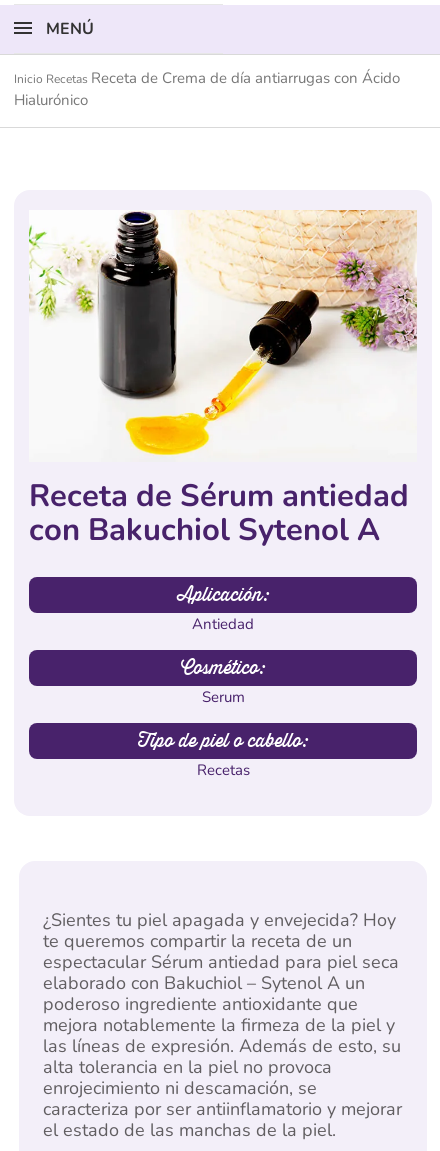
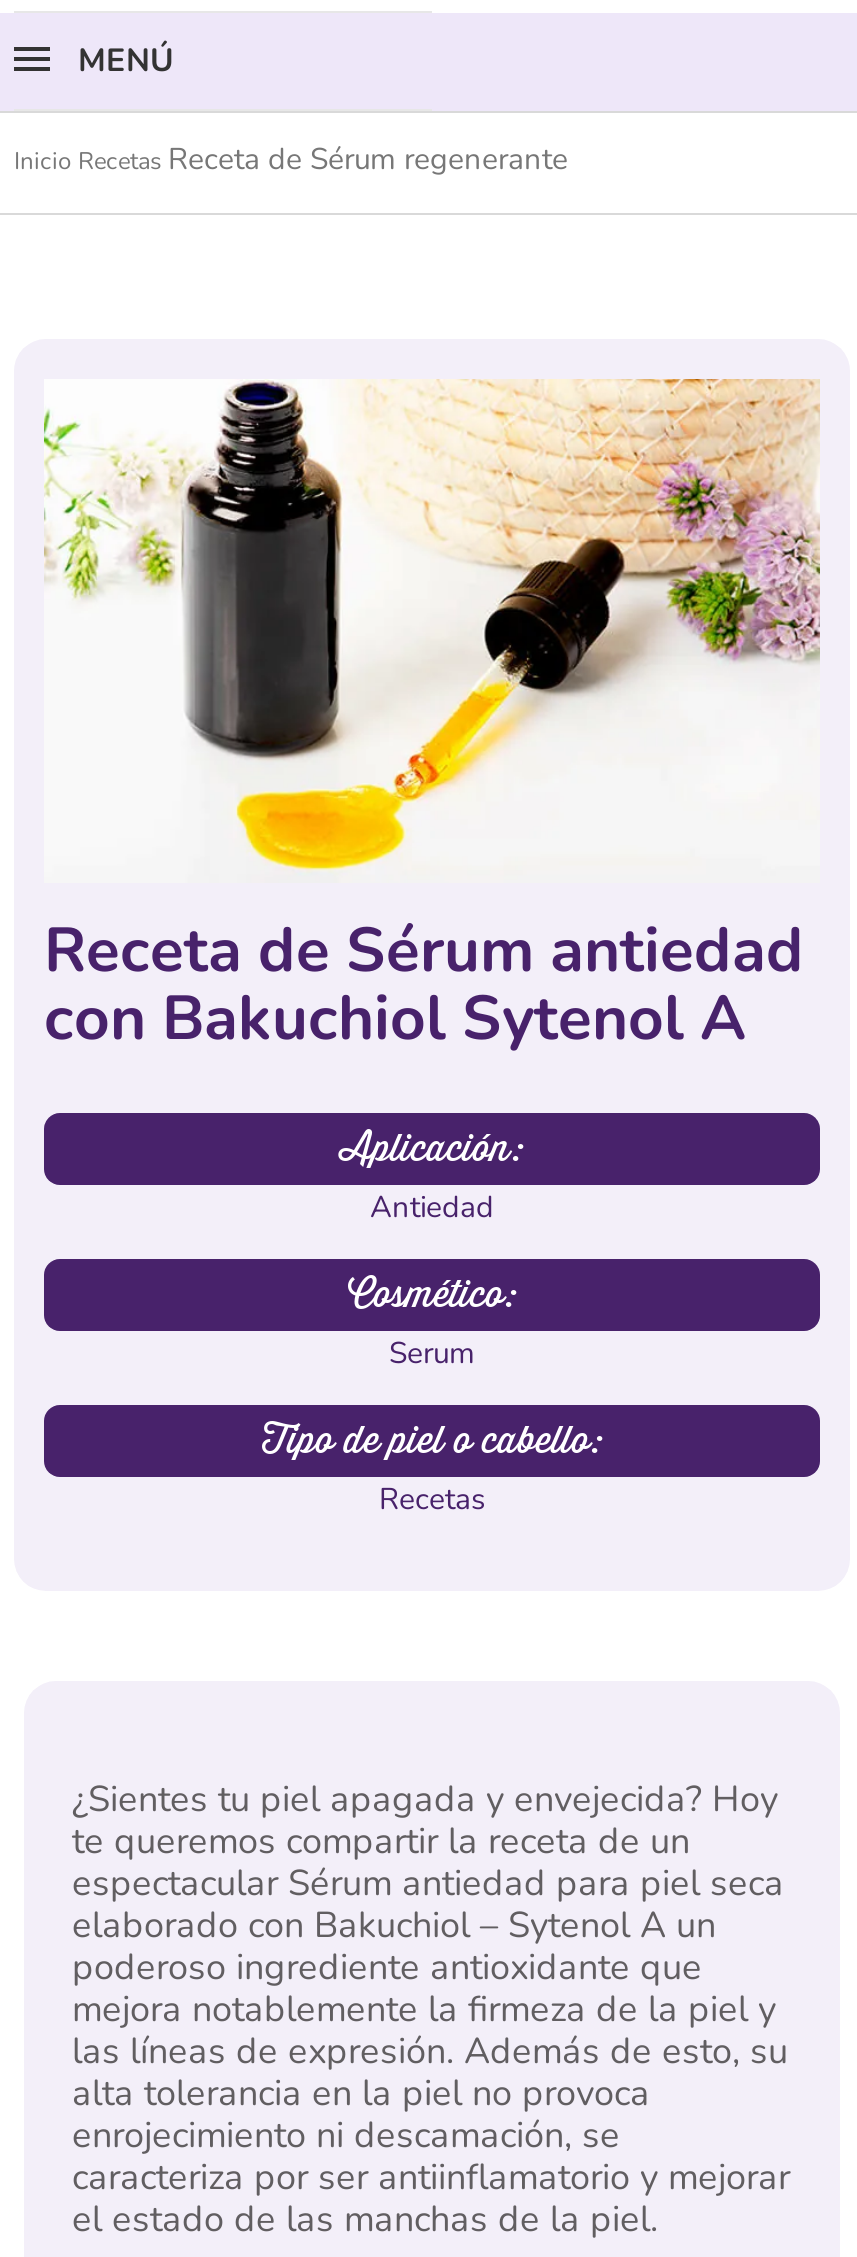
- Inicio Recetas Receta de Crema de día antiarrugas con Ácido
- Hialurónico
+ Inicio Recetas Receta de Sérum regenerante
